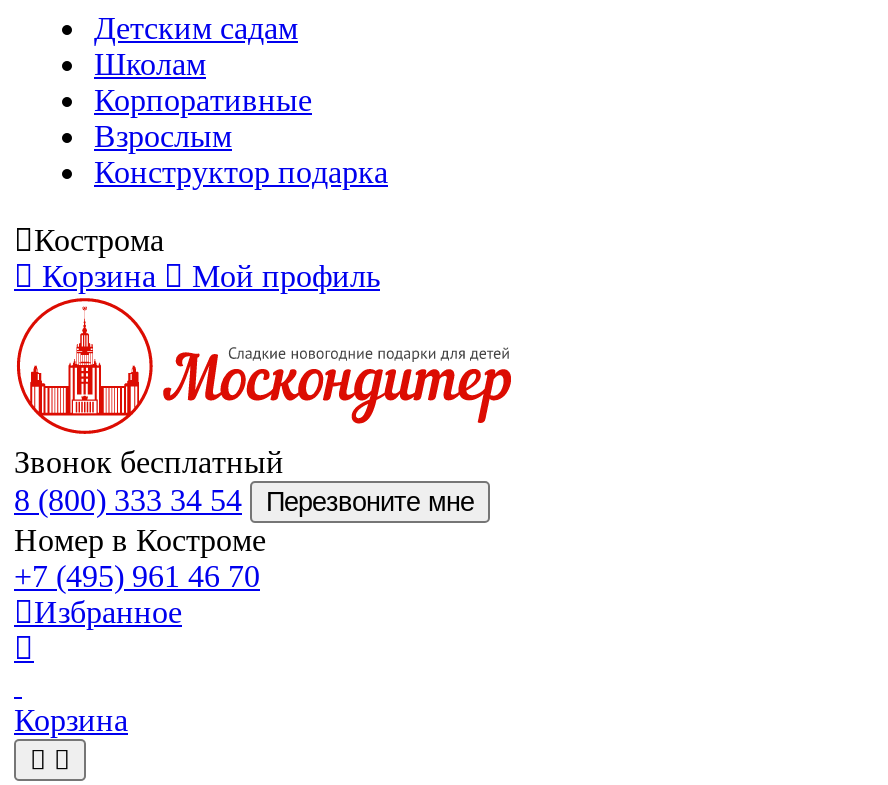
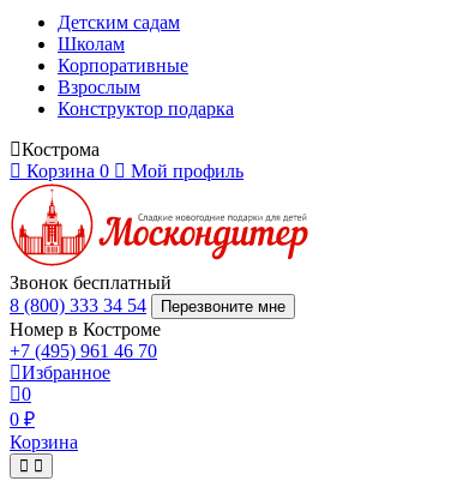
- Корзина
+ Корзина 0

+ 0
+ 0 ₽
